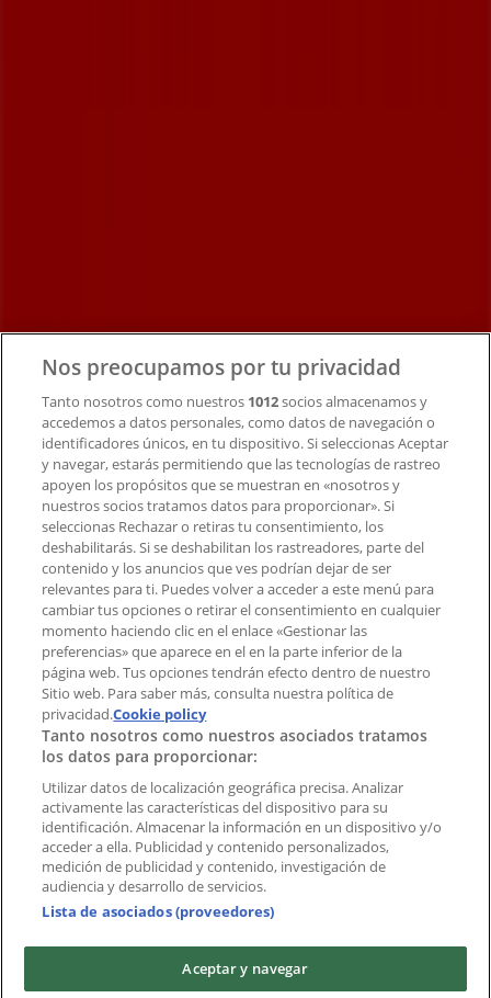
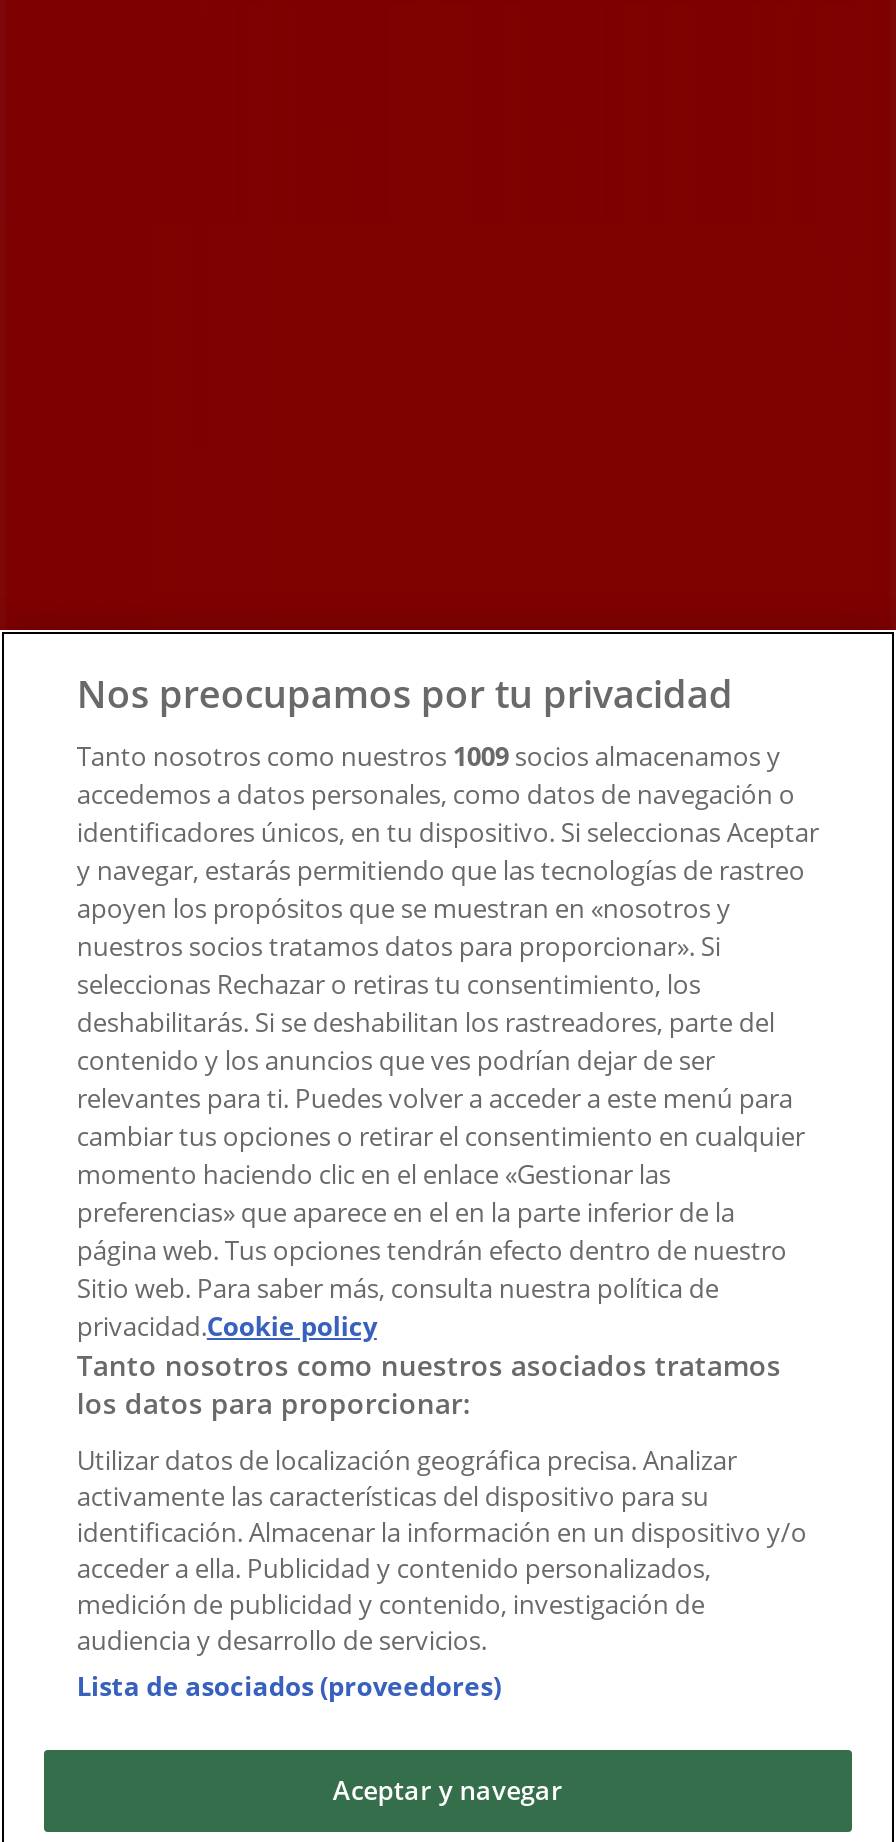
- Tanto nosotros como nuestros 1012 socios almacenamos y
+ Tanto nosotros como nuestros 1009 socios almacenamos y
